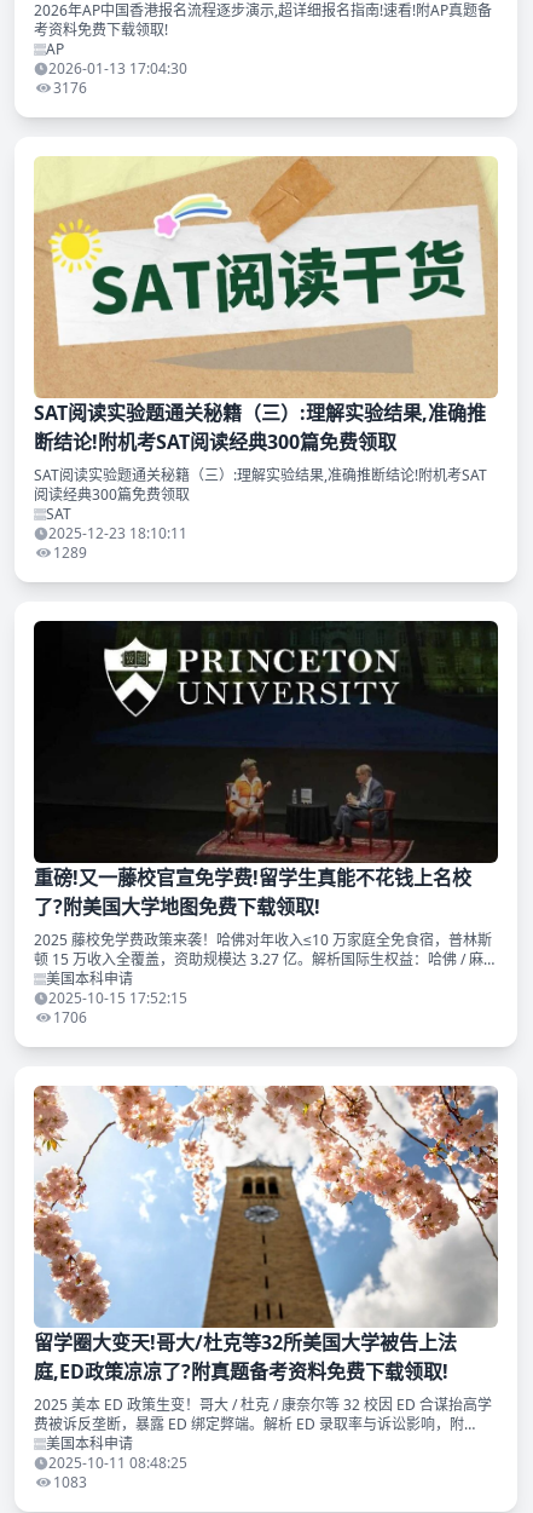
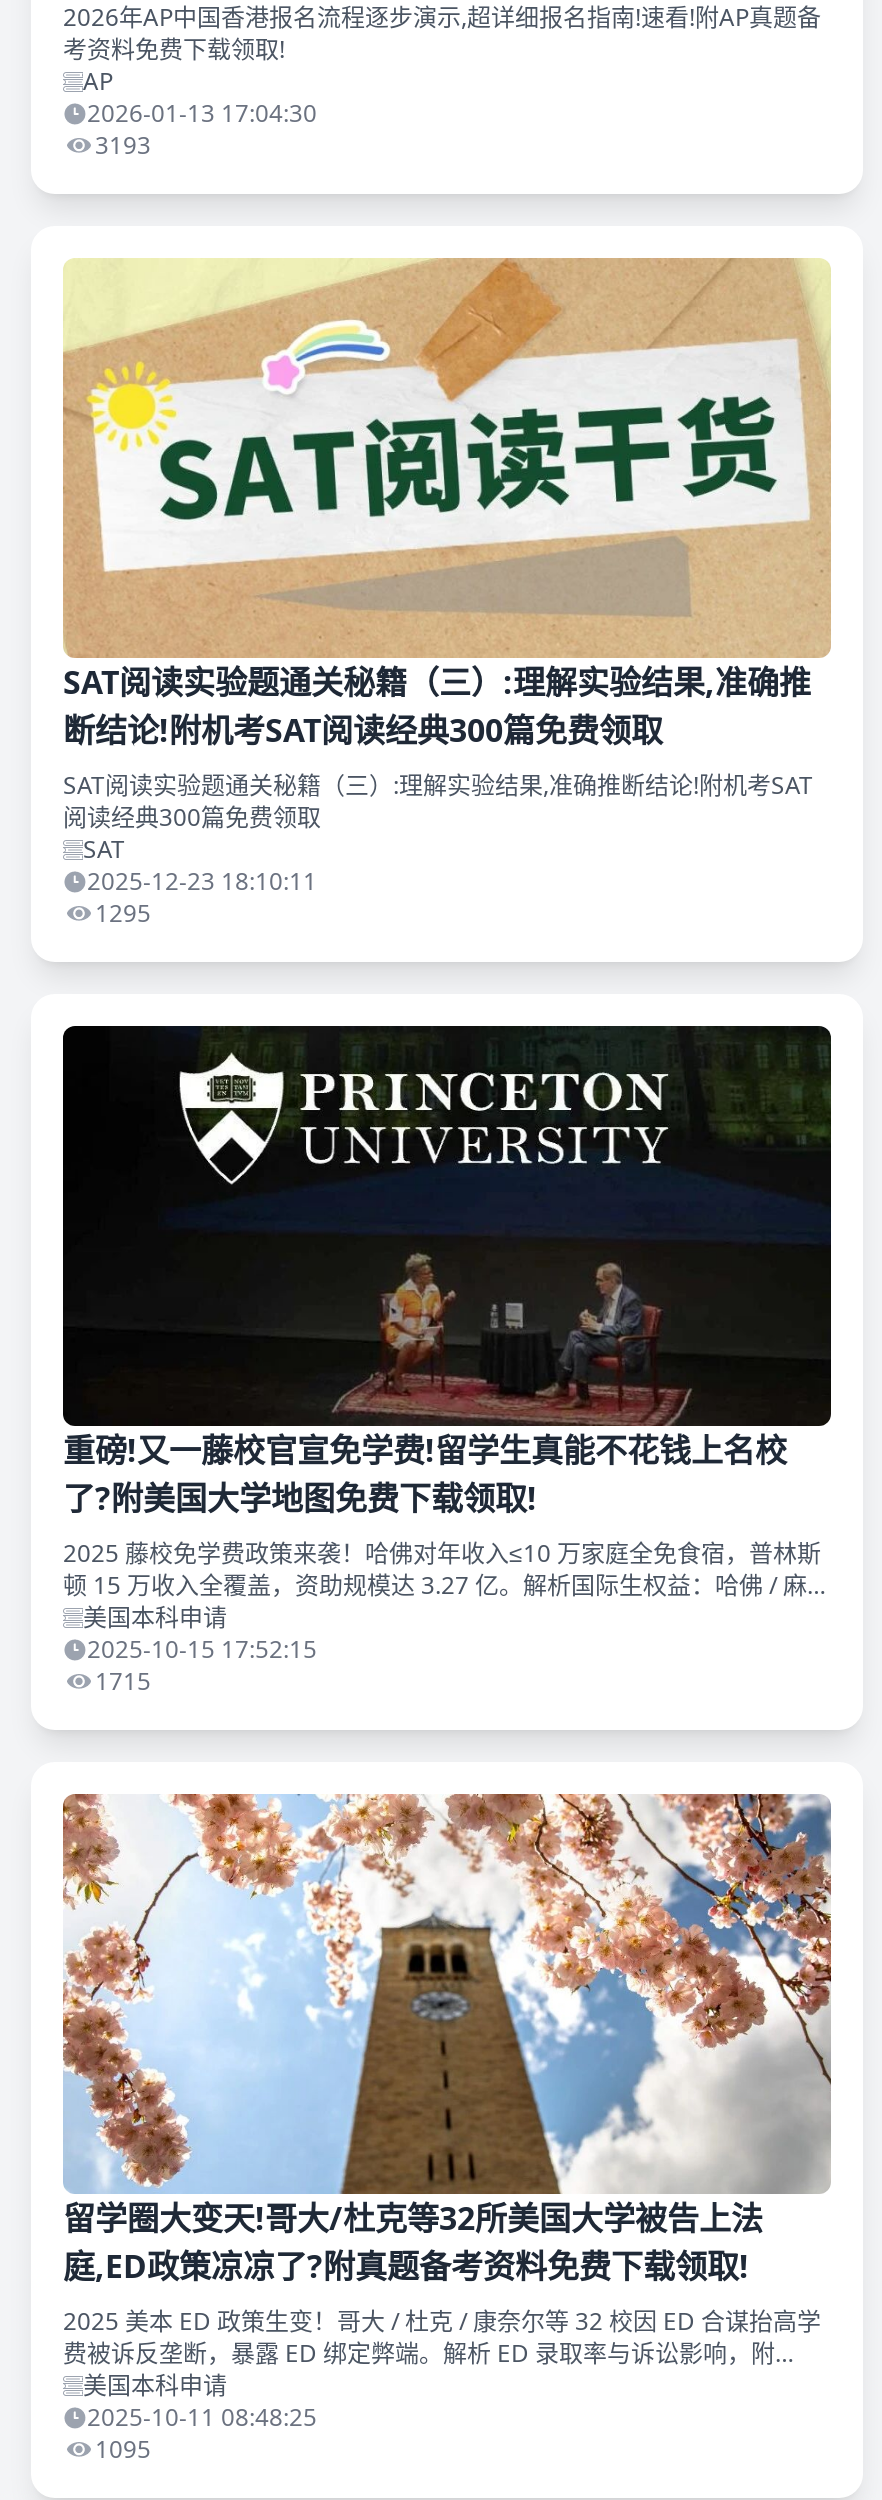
- 3176
+ 3193

- 1289
+ 1295

- 1706
+ 1715

- 1083
+ 1095
